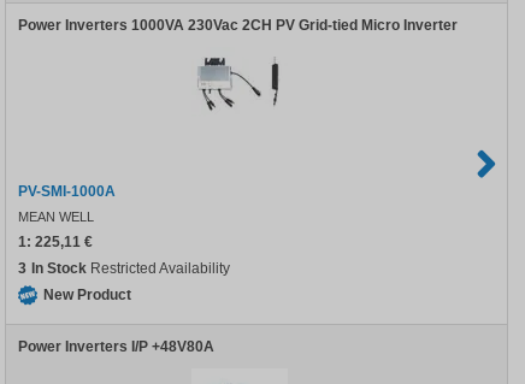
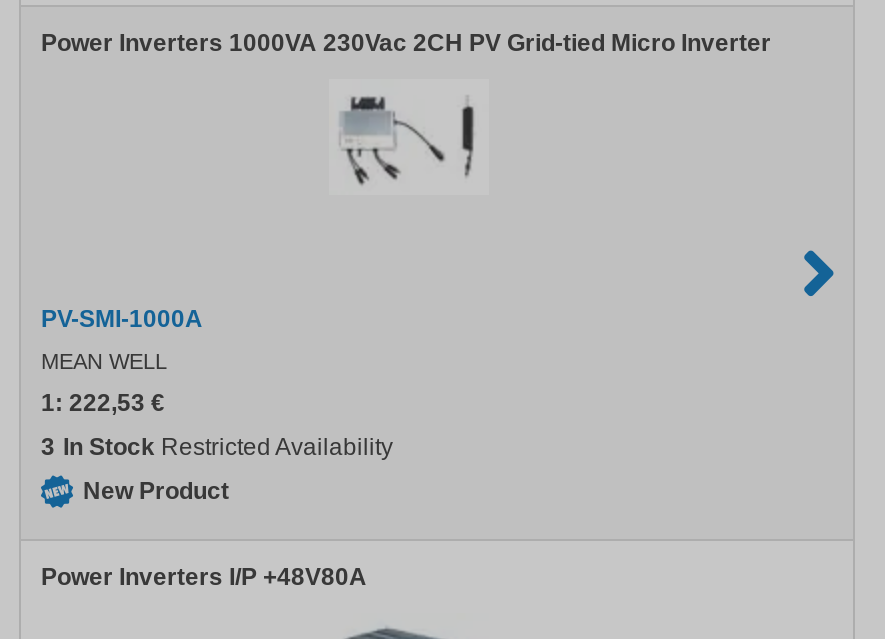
- 1: 225,11 €
+ 1: 222,53 €
